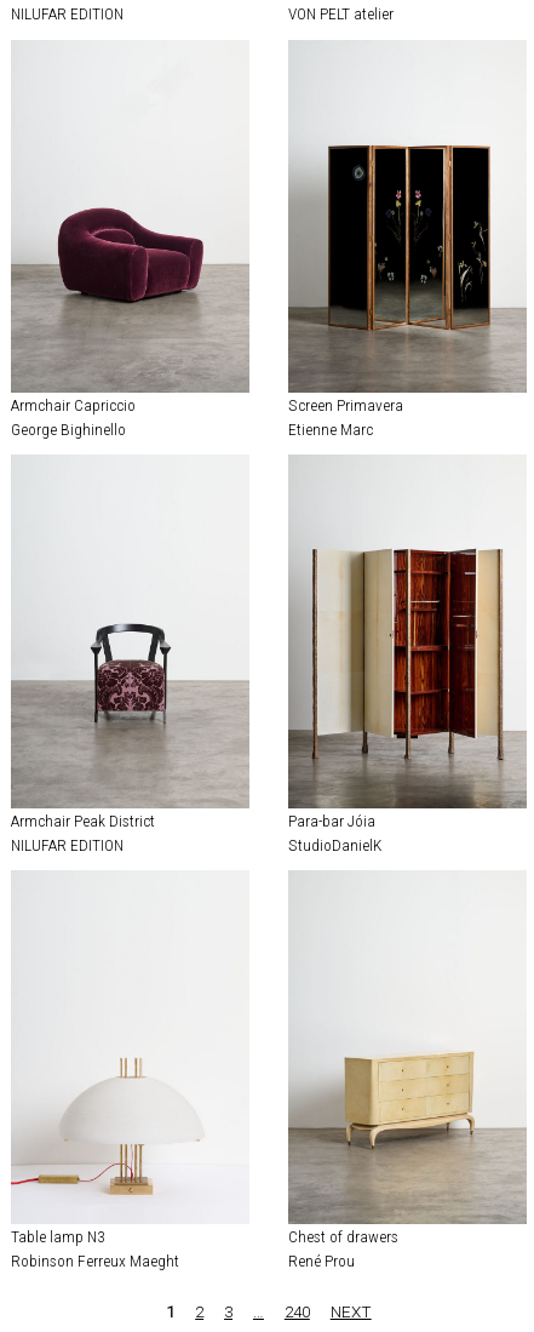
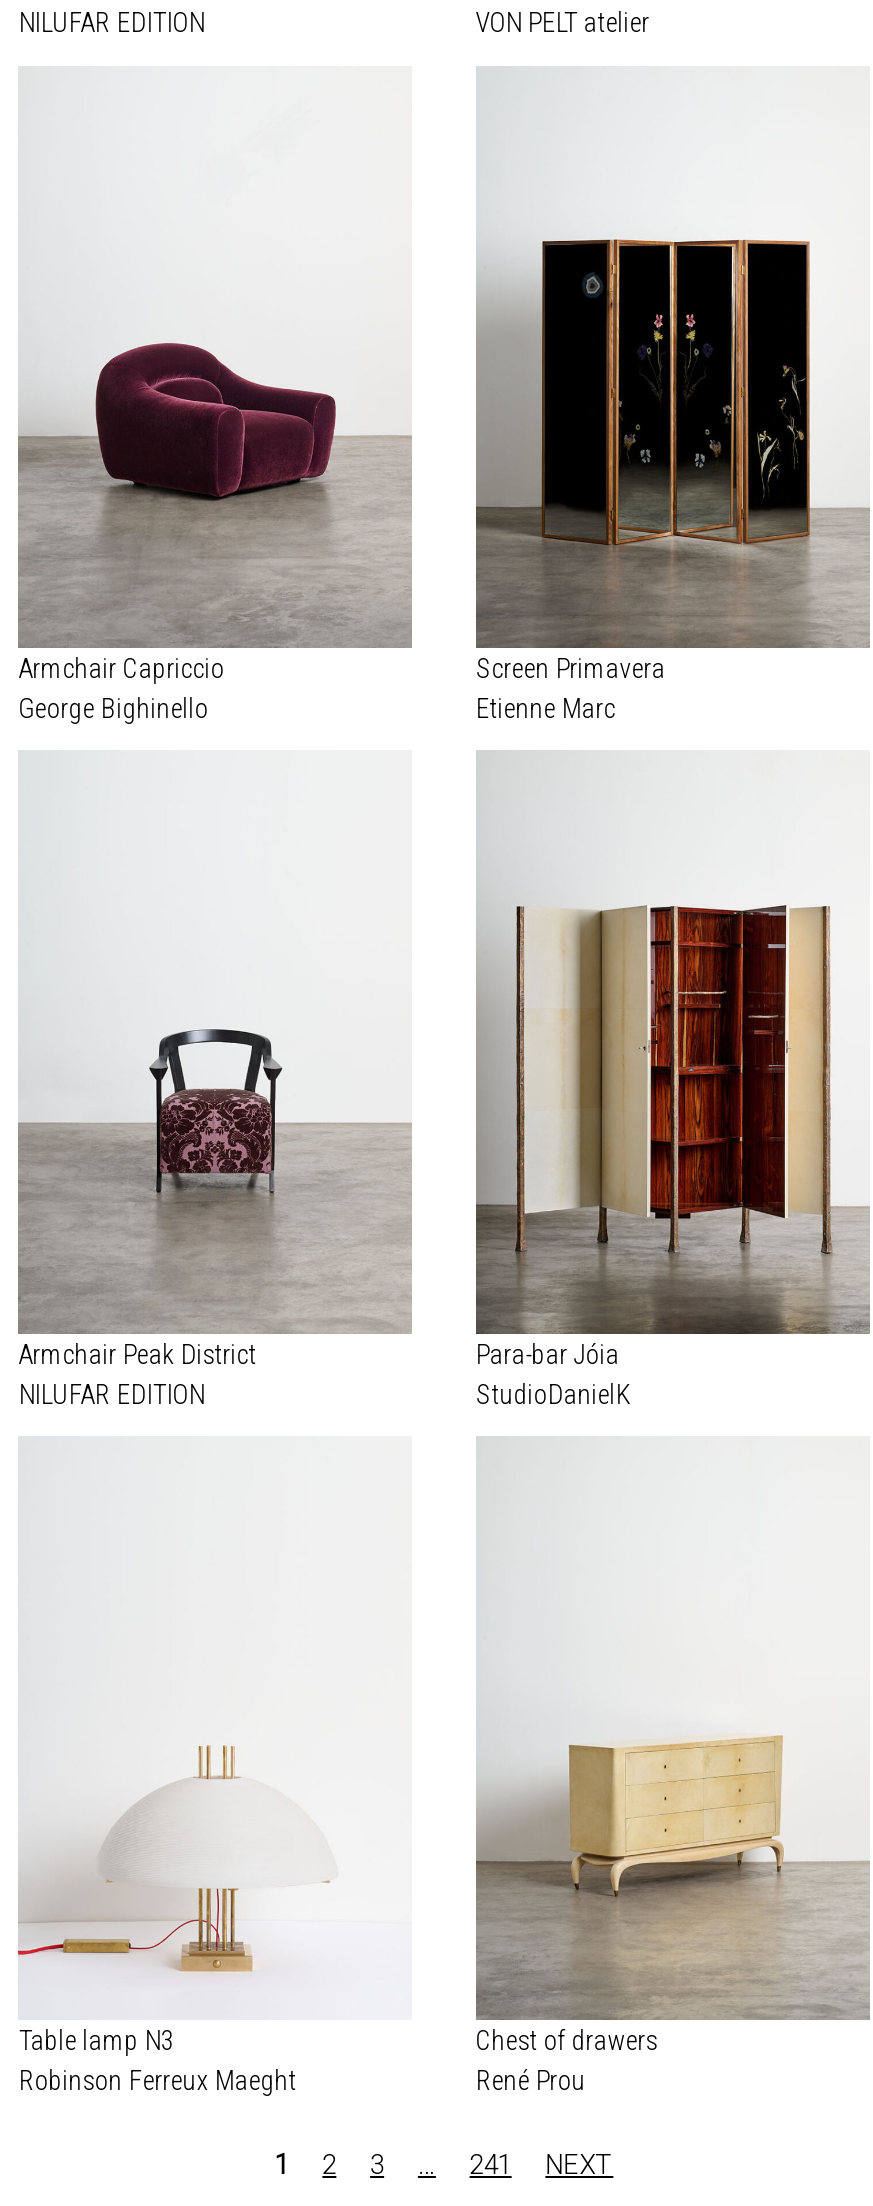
- 240
+ 241
